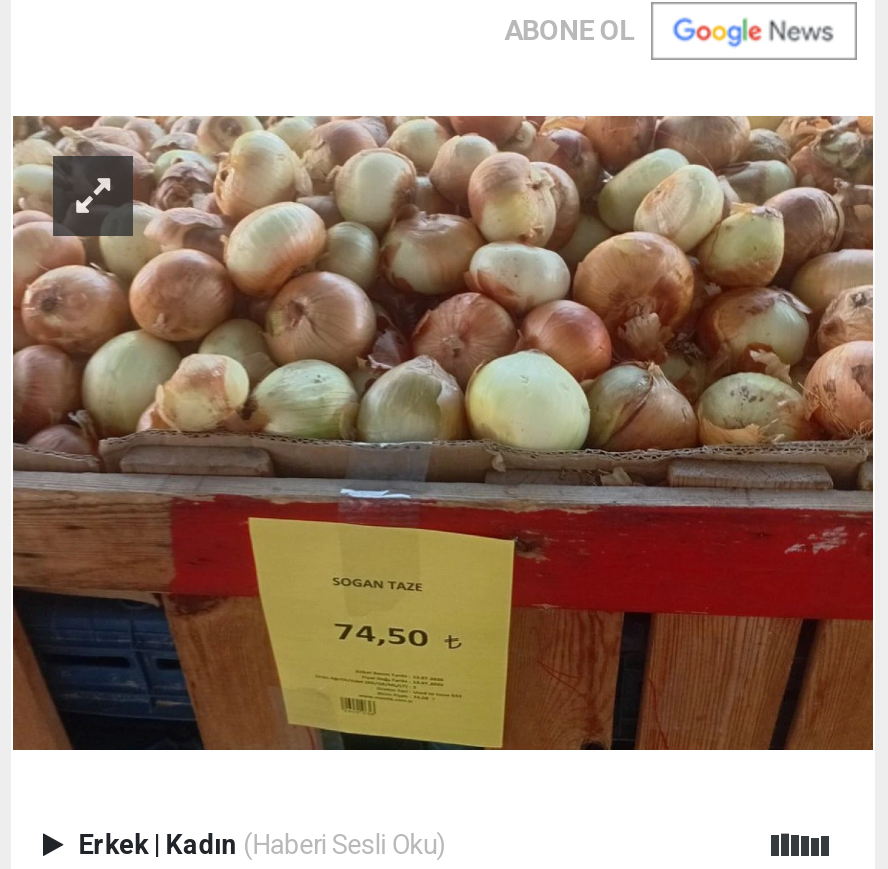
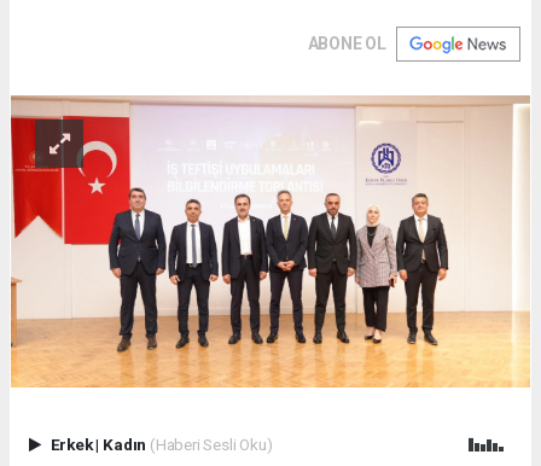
- [image]
+ [image]
